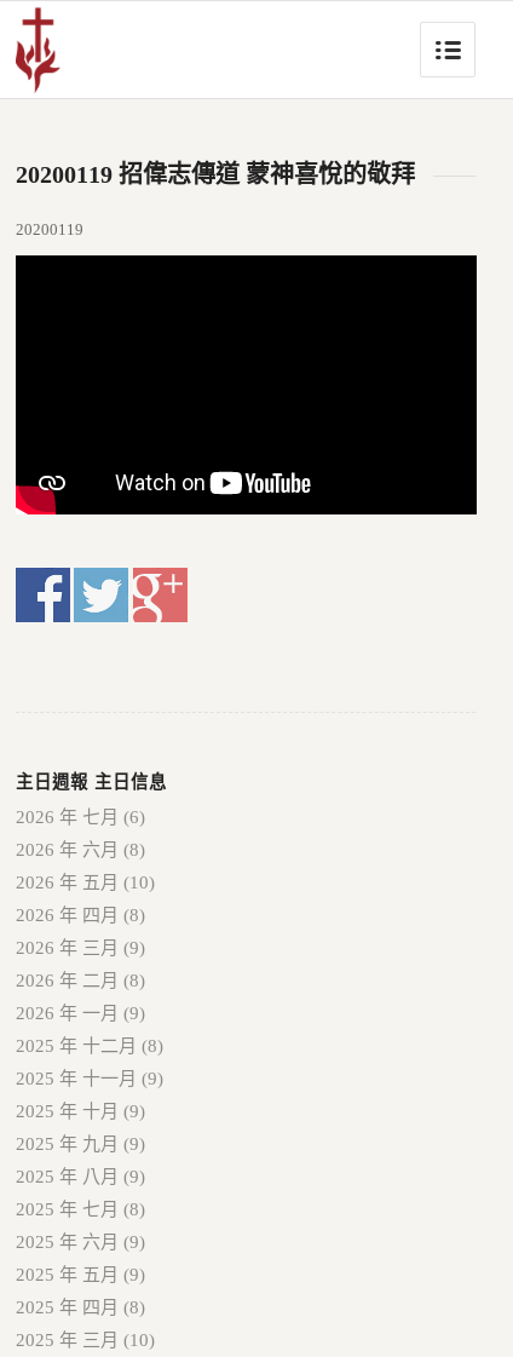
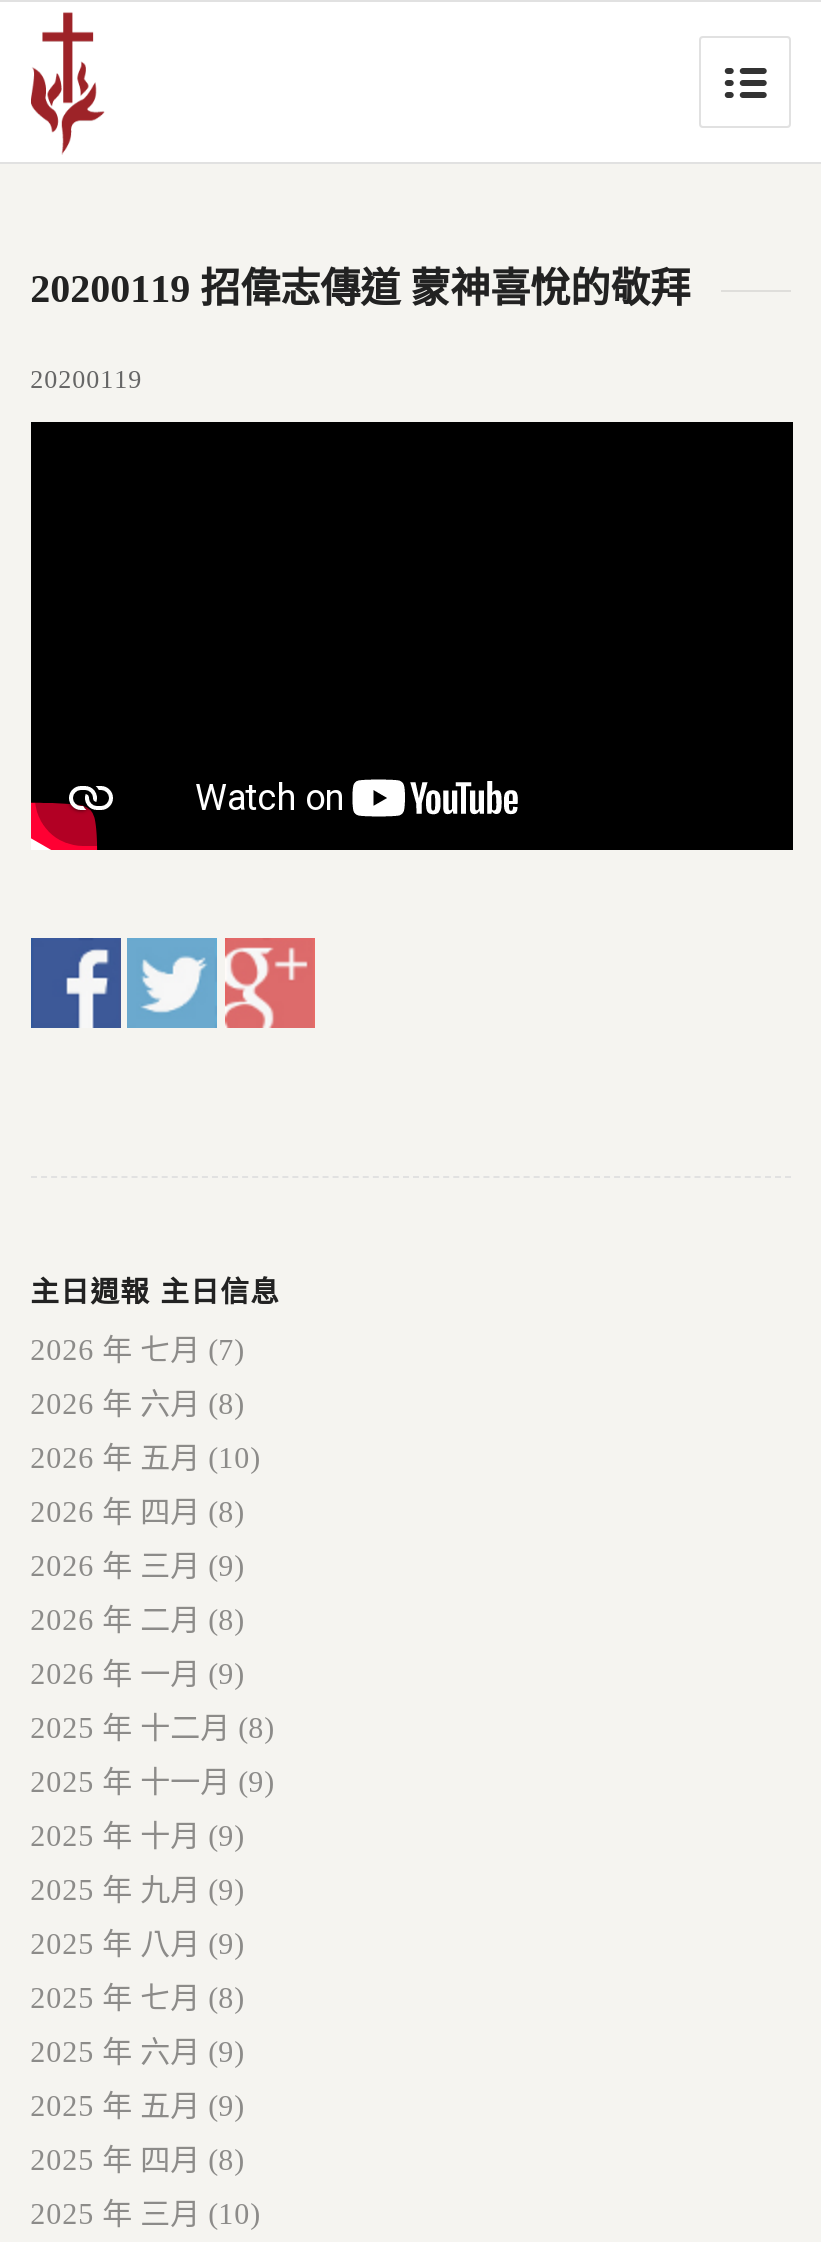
- 2026 年 七月(6)
+ 2026 年 七月(7)
